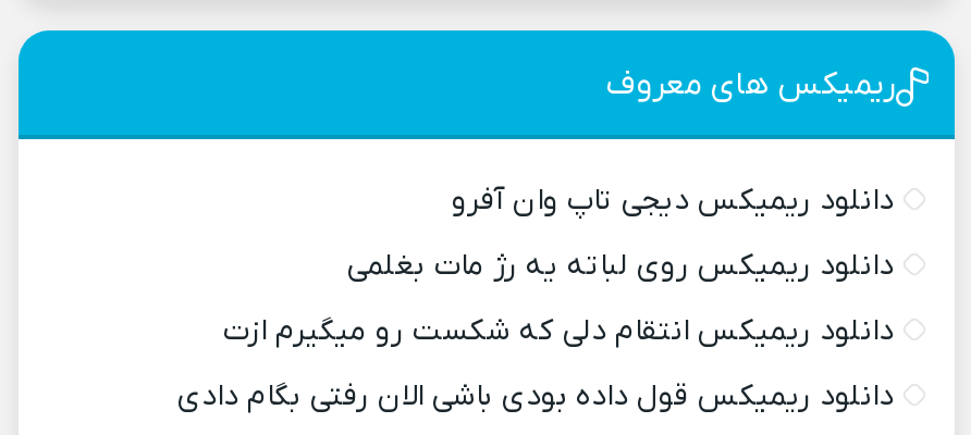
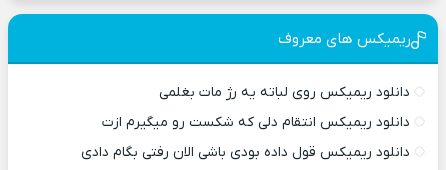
- دانلود ریمیکس ديجی تاپ وان آفرو
